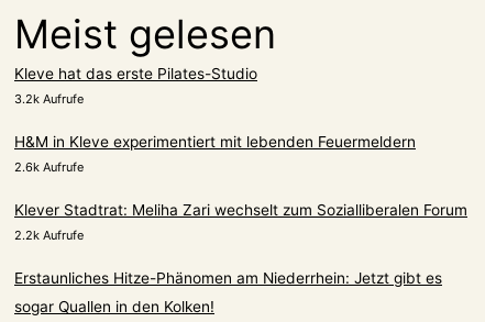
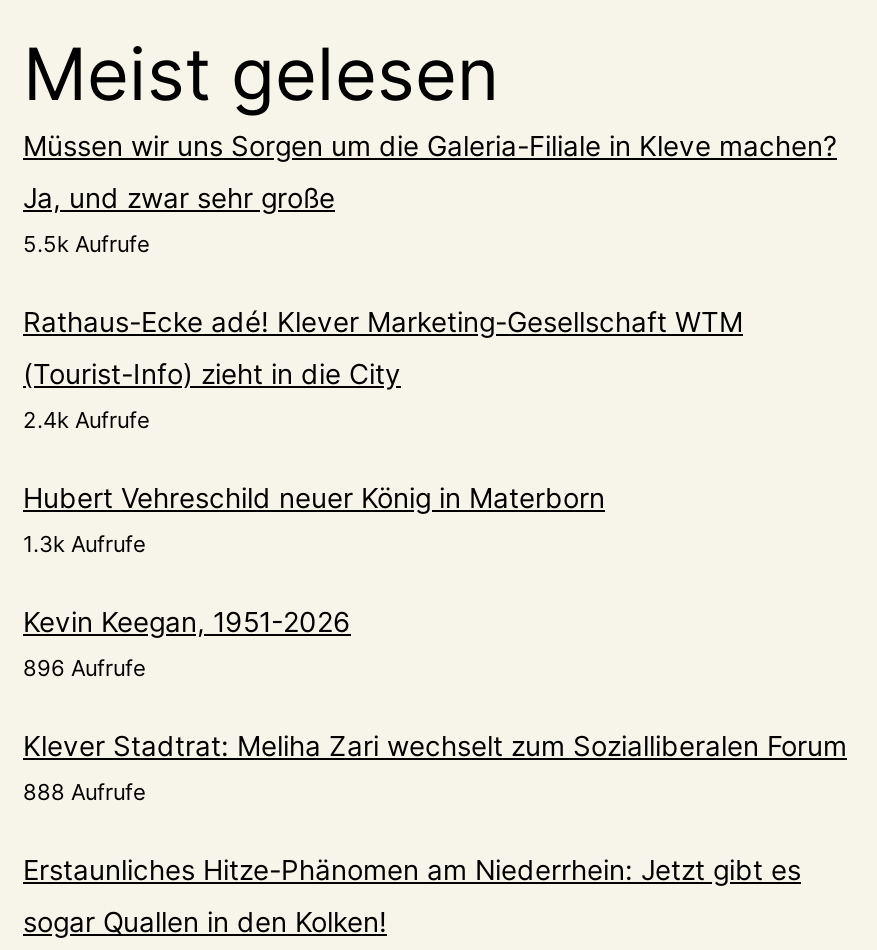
- Kleve hat das erste Pilates-Studio
- 3.2k Aufrufe
- H&M in Kleve experimentiert mit lebenden Feuermeldern
- 2.6k Aufrufe
+ Müssen wir uns Sorgen um die Galeria-Filiale in Kleve machen?
+ Ja, und zwar sehr große
+ 5.5k Aufrufe
+ Rathaus-Ecke adé! Klever Marketing-Gesellschaft WTM
+ (Tourist-Info) zieht in die City
+ 2.4k Aufrufe
+ Hubert Vehreschild neuer König in Materborn
+ 1.3k Aufrufe
+ Kevin Keegan, 1951-2026
+ 896 Aufrufe

- 2.2k Aufrufe
+ 888 Aufrufe
